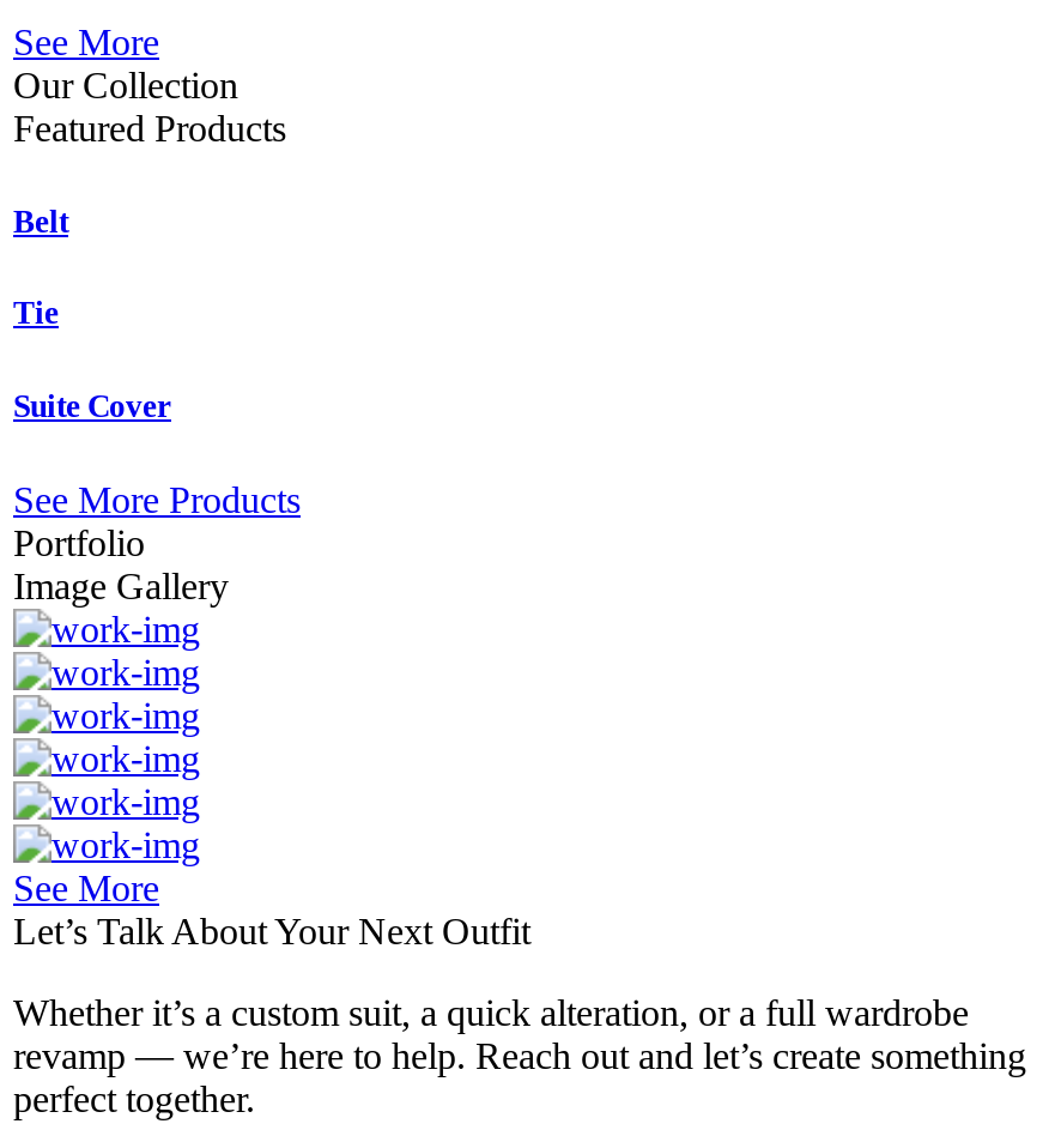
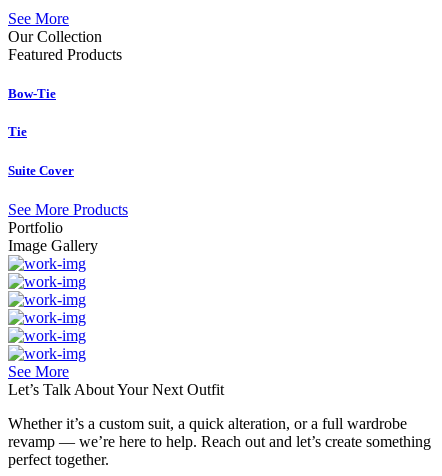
- Belt
+ Bow-Tie
